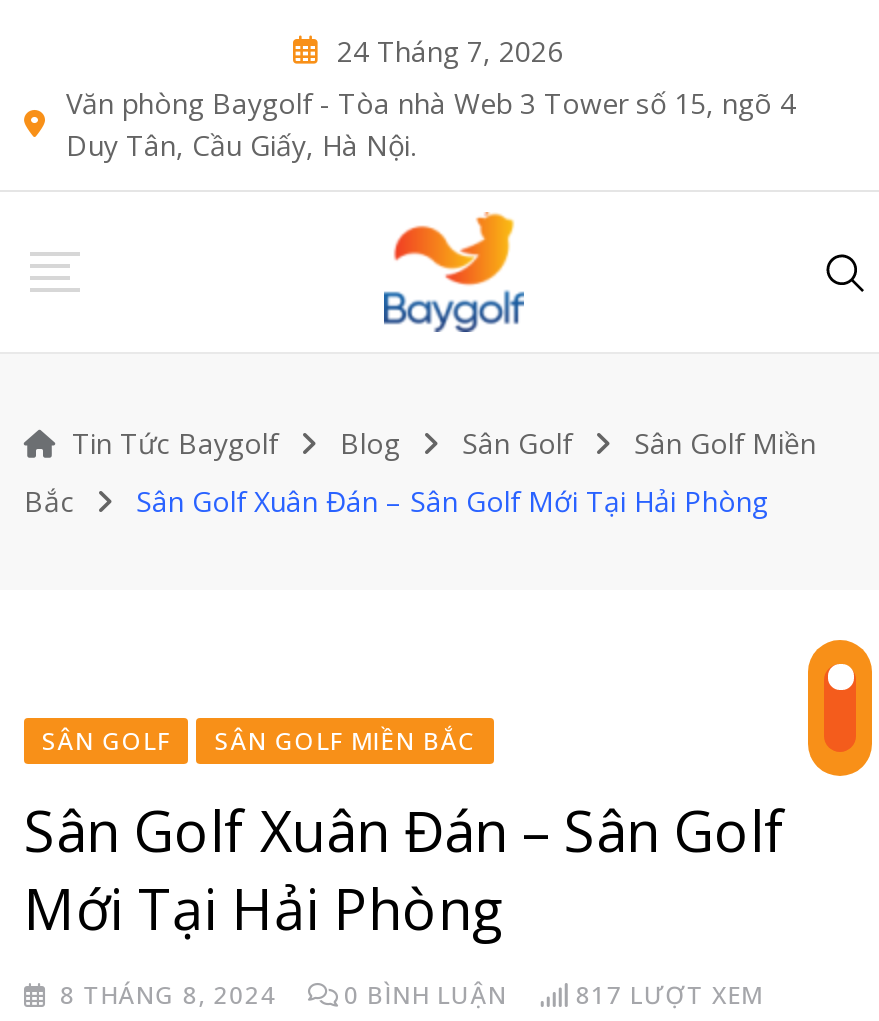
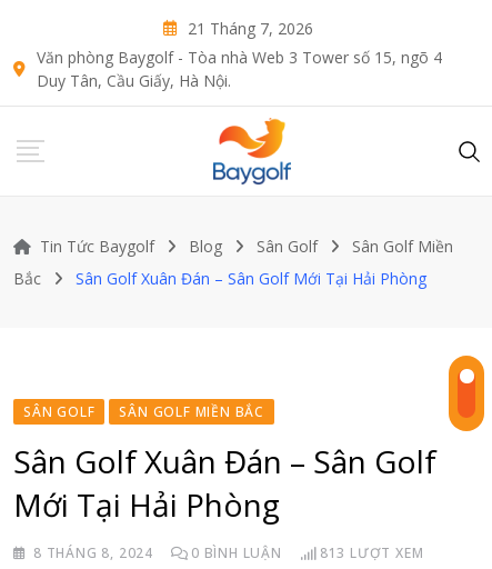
- 24 Tháng 7, 2026
+ 21 Tháng 7, 2026

- 8 THÁNG 8, 2024 0 BÌNH LUẬN 817 LƯỢT XEM
+ 8 THÁNG 8, 2024 0 BÌNH LUẬN 813 LƯỢT XEM
